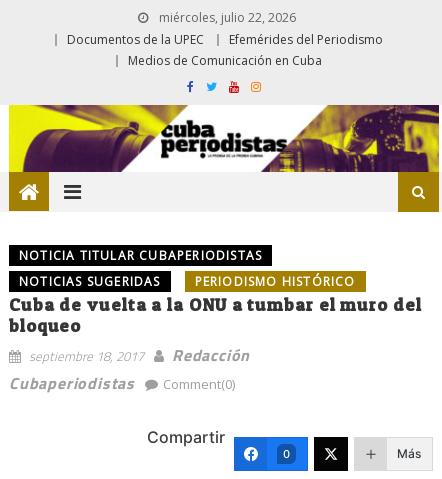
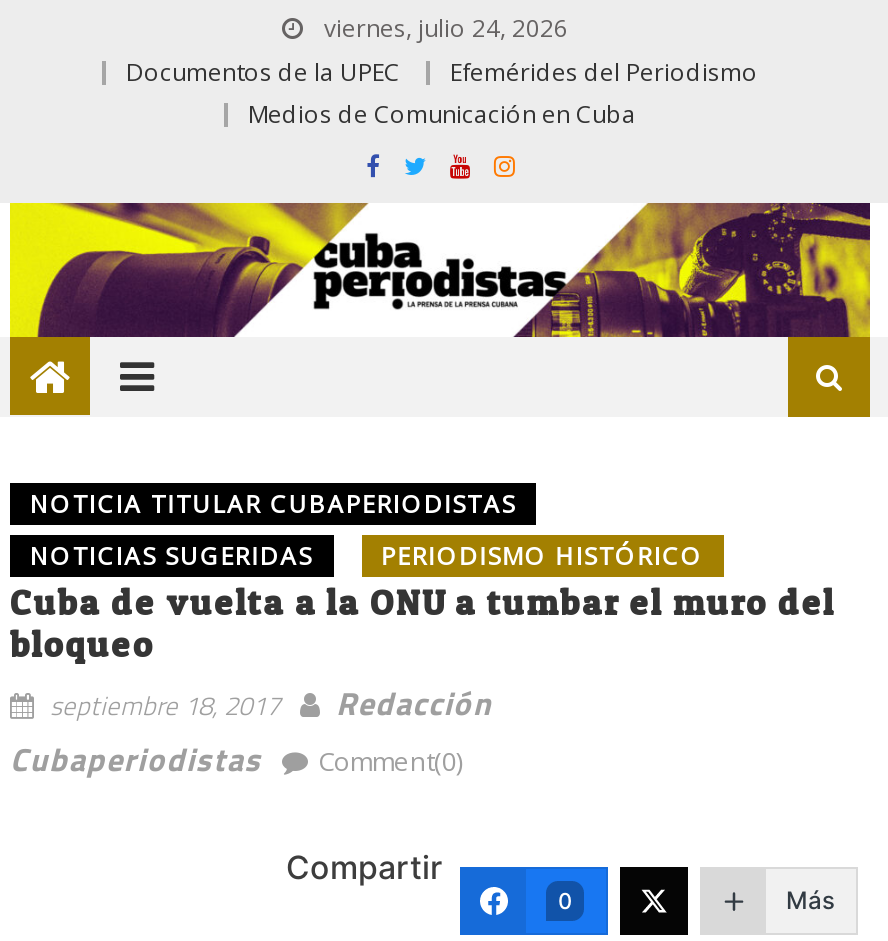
- miércoles, julio 22, 2026
+ viernes, julio 24, 2026
